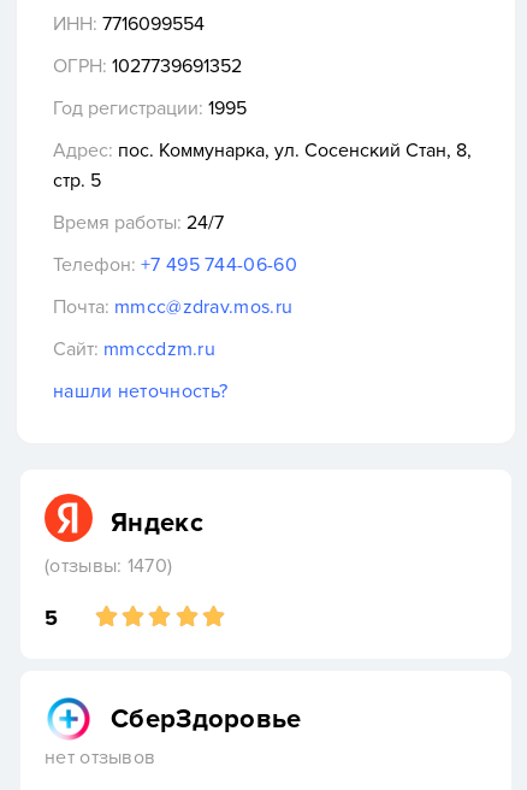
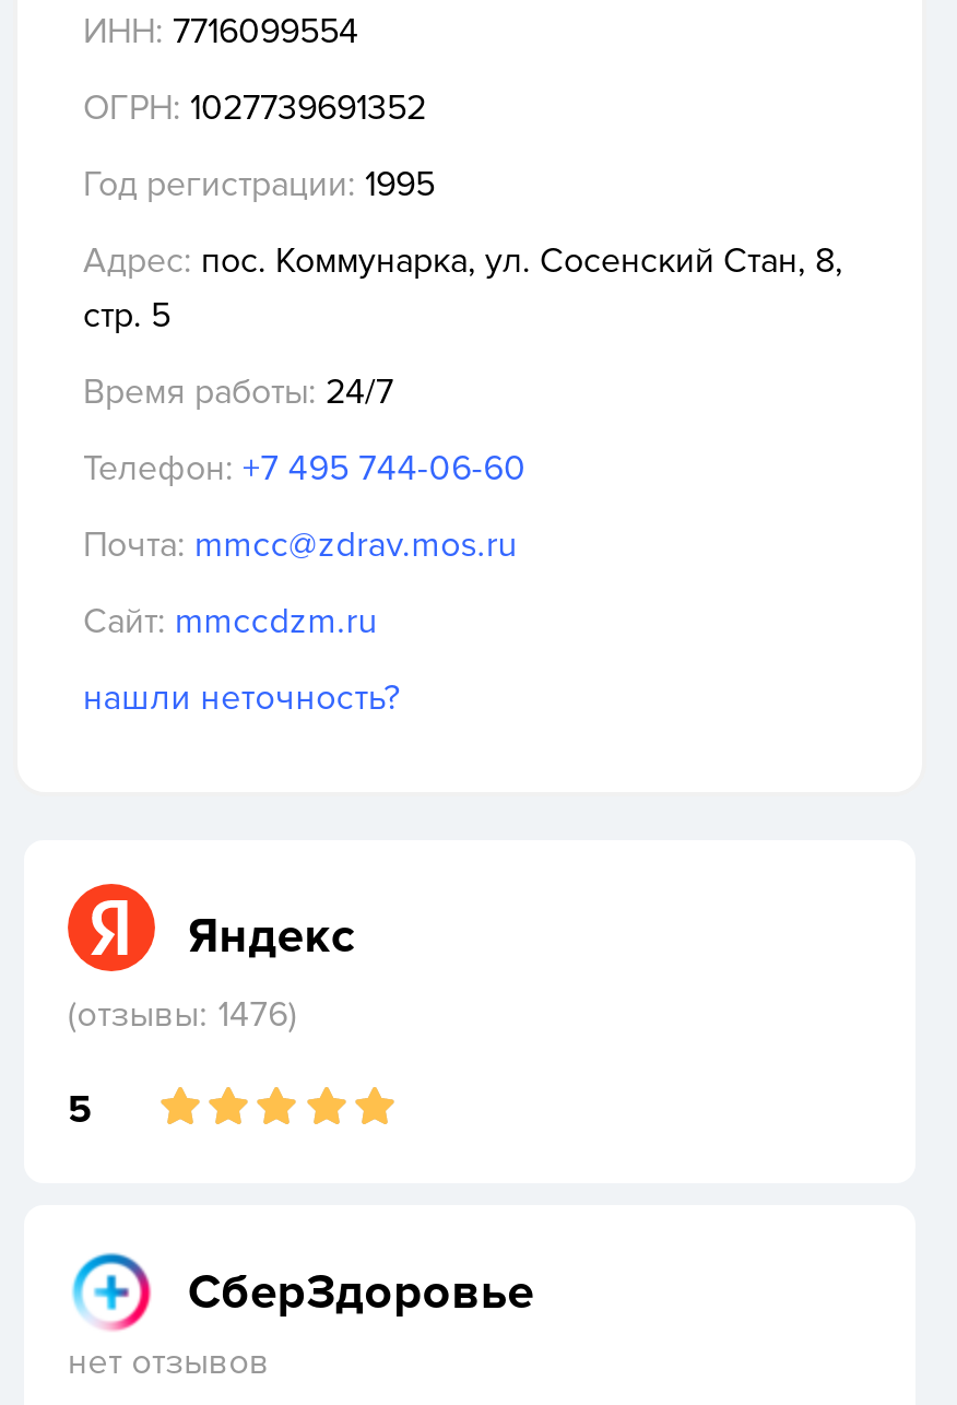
- (отзывы: 1470)
+ (отзывы: 1476)
